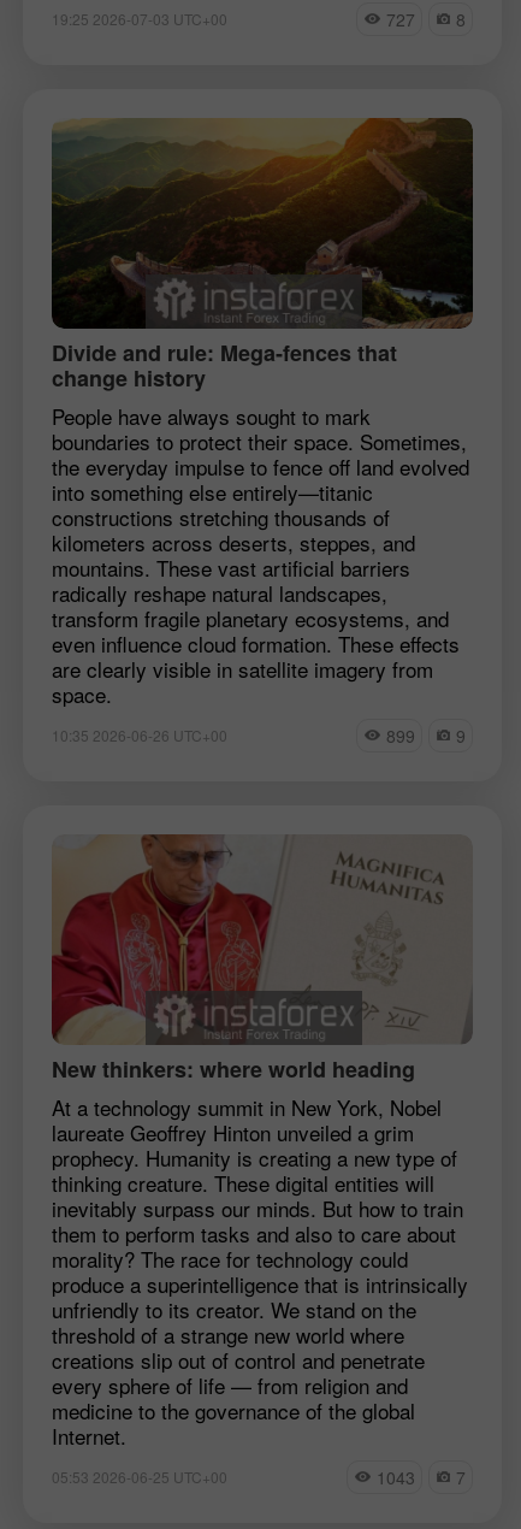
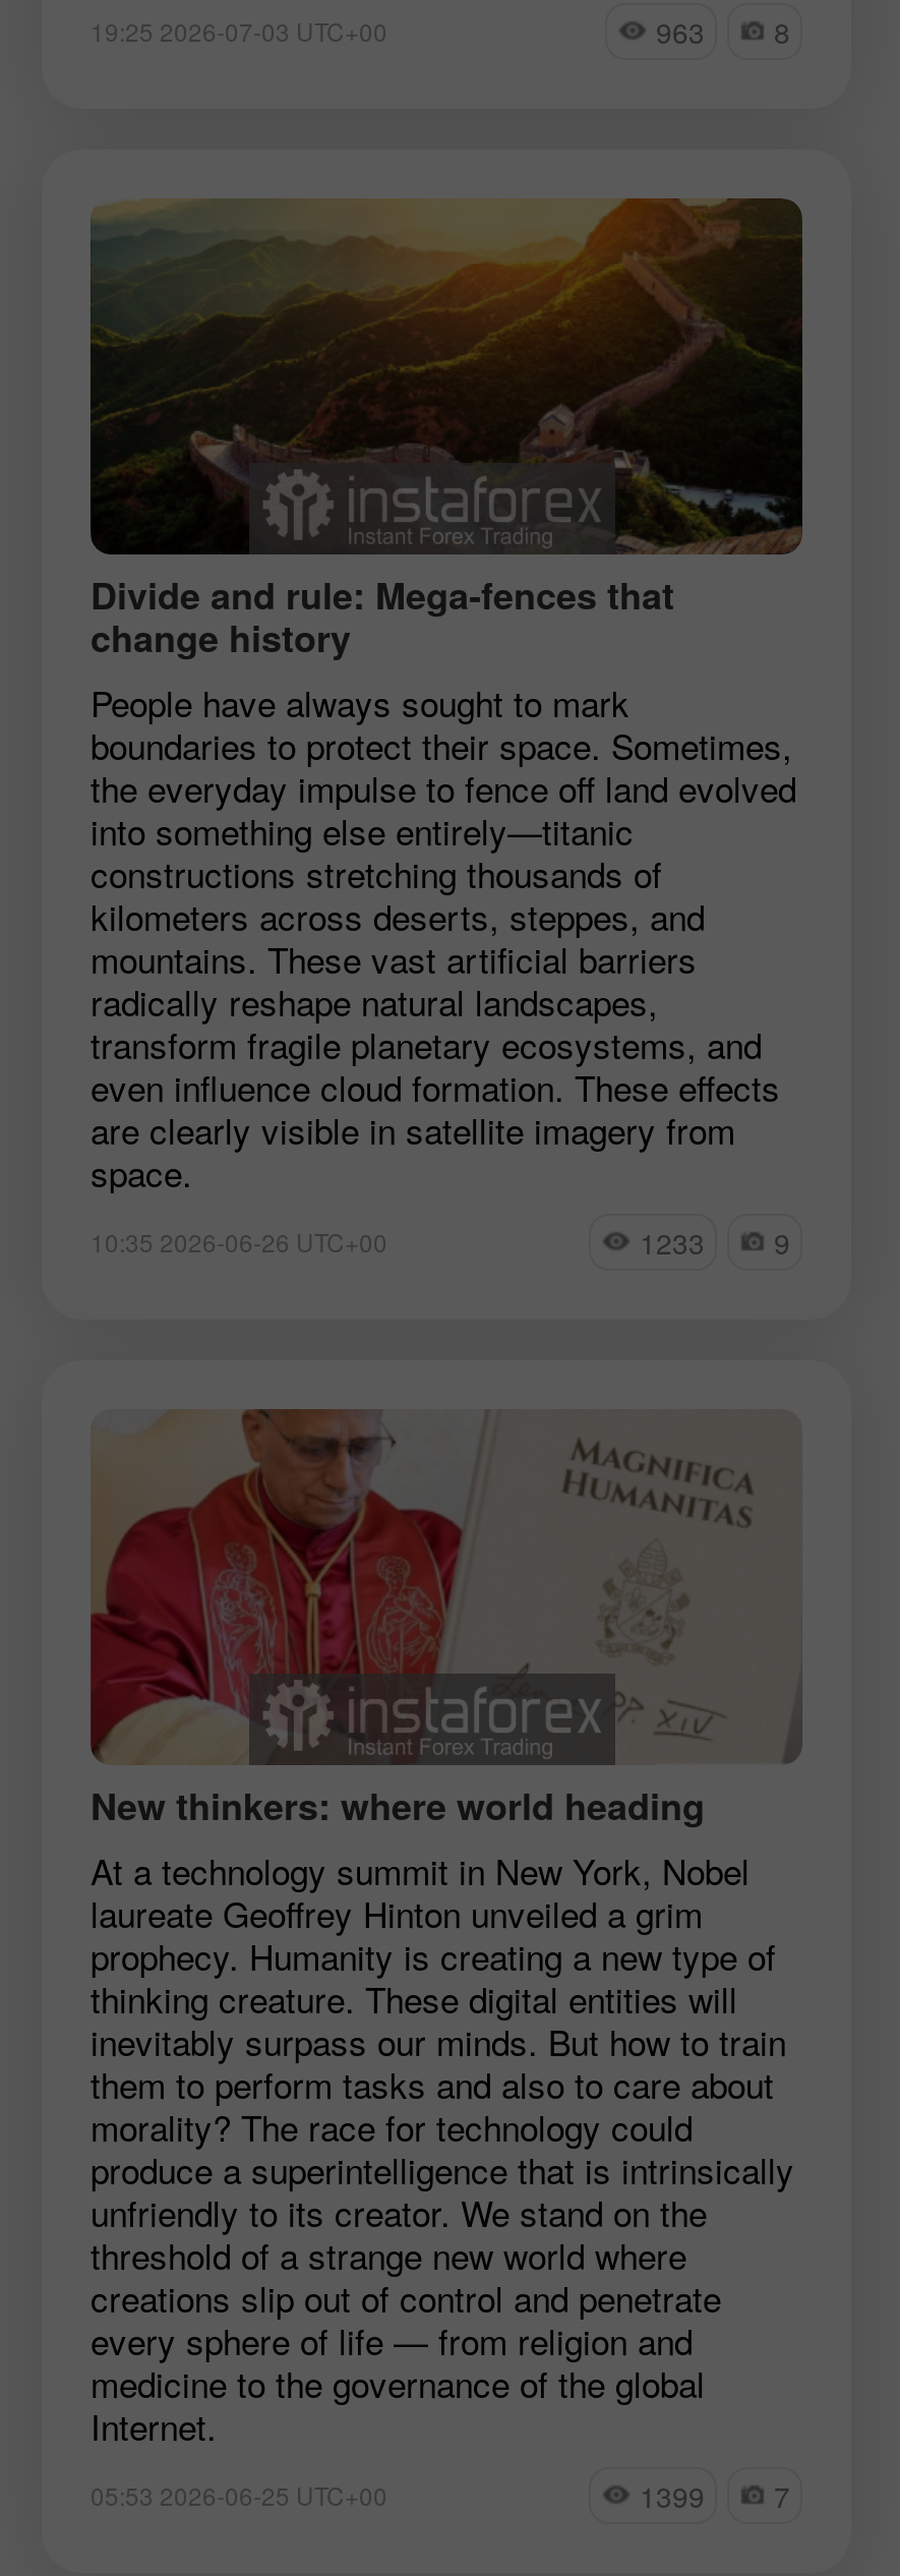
- 727 8
+ 963 8

- 899 9
+ 1233 9

- 1043 7
+ 1399 7
